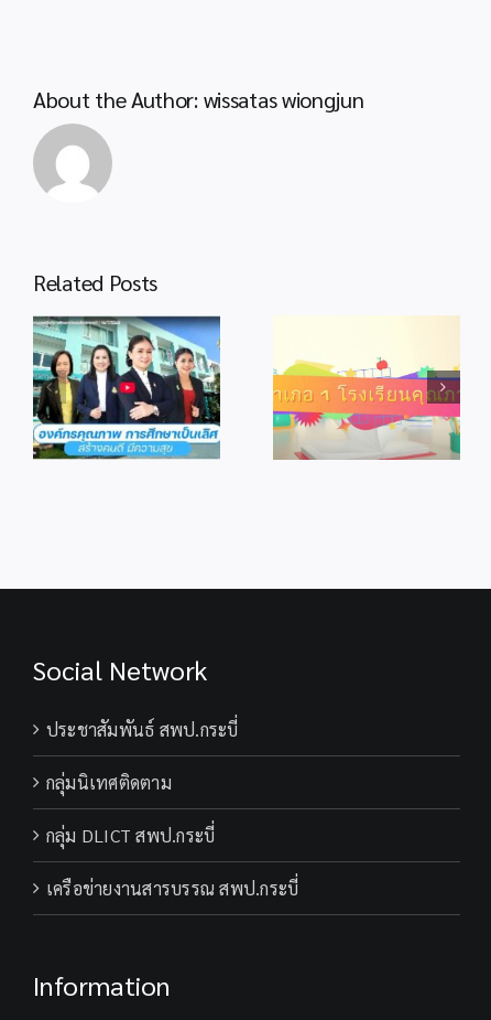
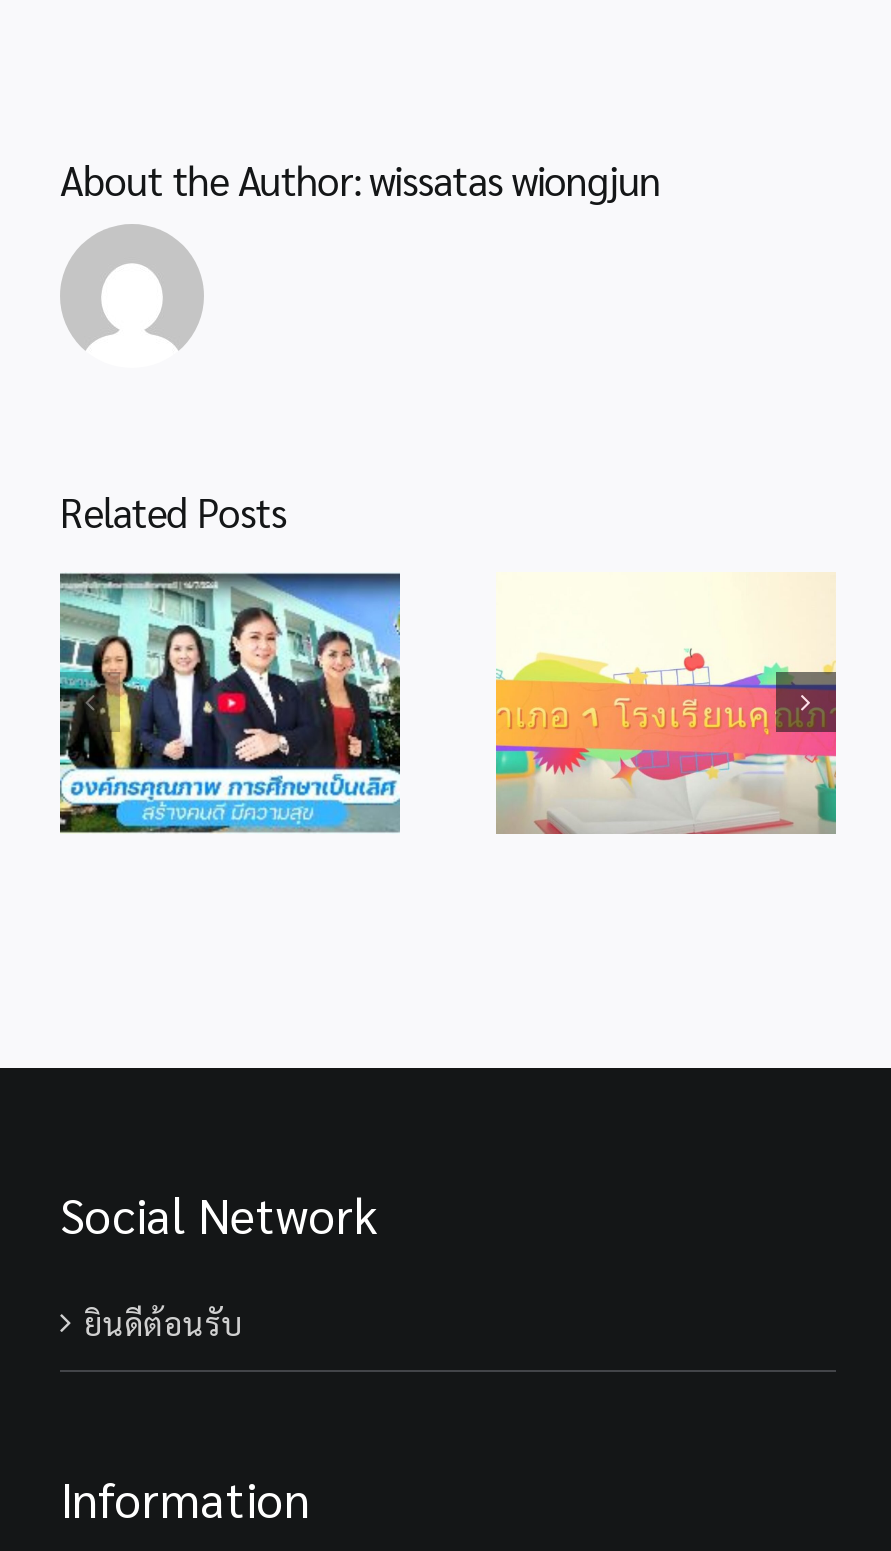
- ประชาสัมพันธ์ สพป.กระบี่
- กลุ่มนิเทศติดตาม
- กลุ่ม DLICT สพป.กระบี่
- เครือข่ายงานสารบรรณ สพป.กระบี่
+ ยินดีต้อนรับ
